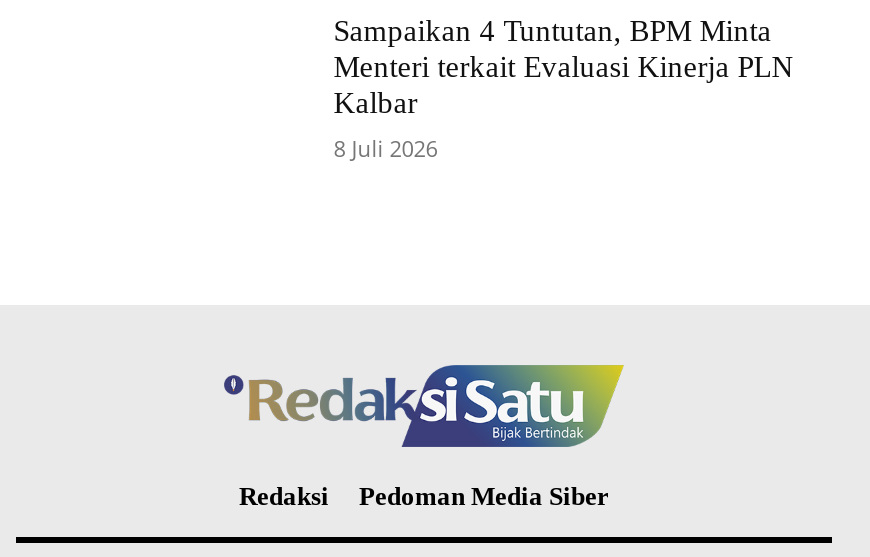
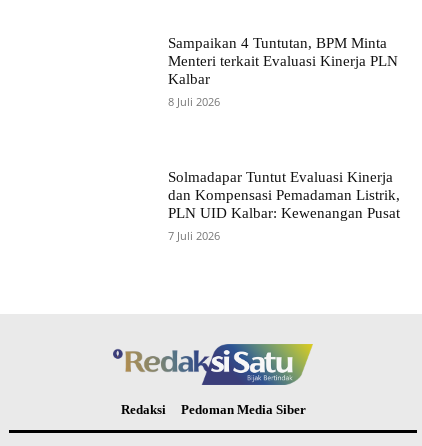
+ Solmadapar Tuntut Evaluasi Kinerja
+ dan Kompensasi Pemadaman Listrik,
+ PLN UID Kalbar: Kewenangan Pusat
+ 7 Juli 2026
